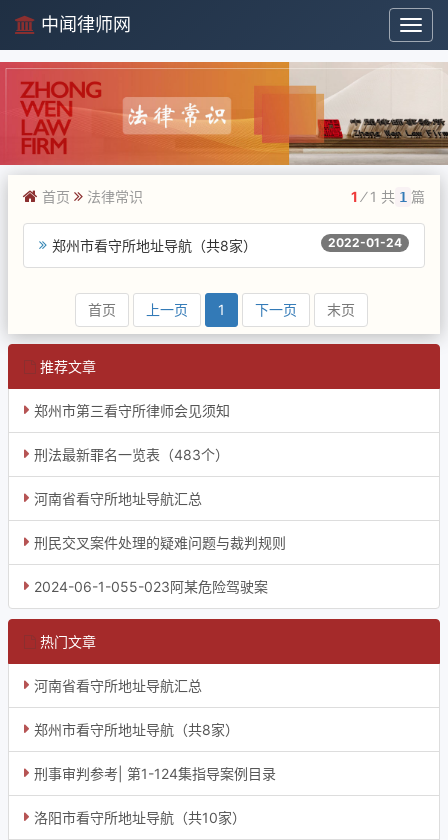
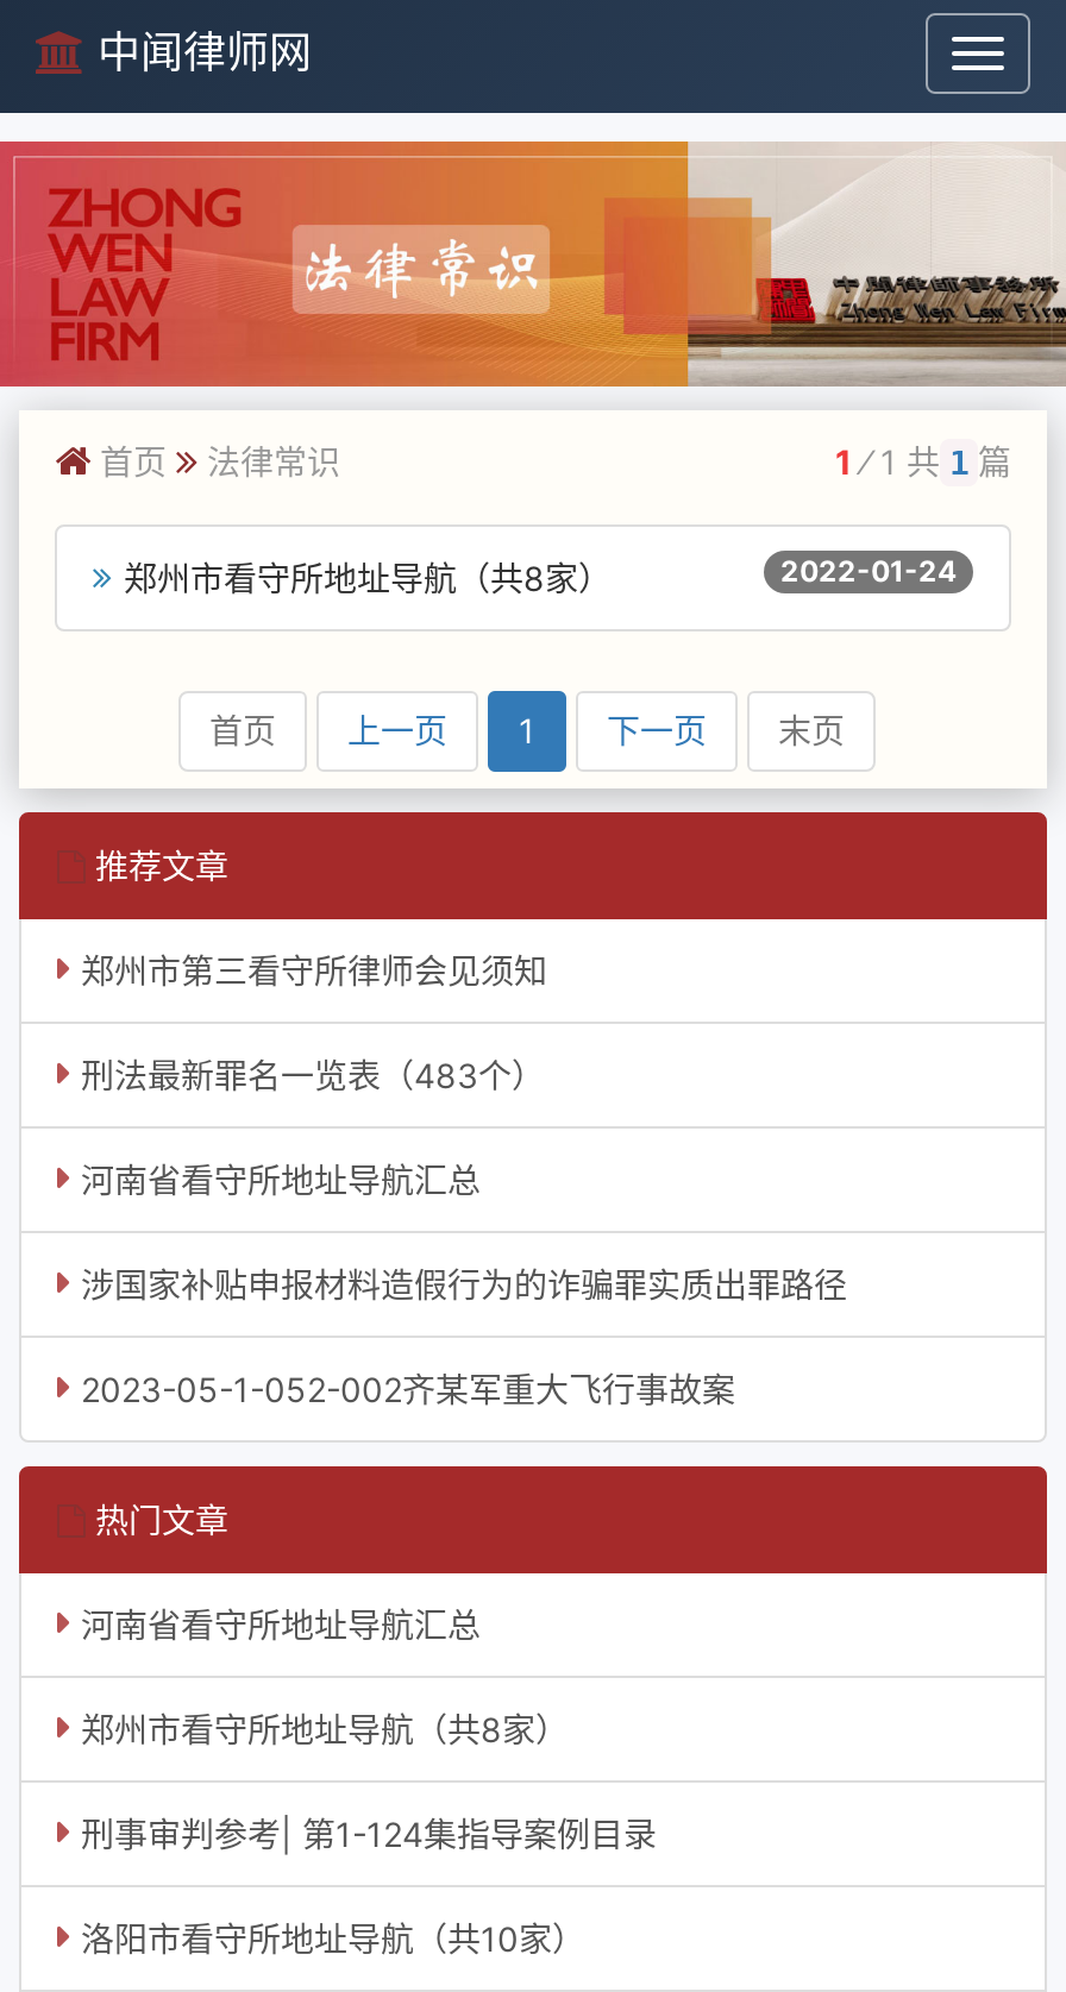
- 刑民交叉案件处理的疑难问题与裁判规则
+ 涉国家补贴申报材料造假行为的诈骗罪实质出罪路径

- 2024-06-1-055-023阿某危险驾驶案
+ 2023-05-1-052-002齐某军重大飞行事故案
